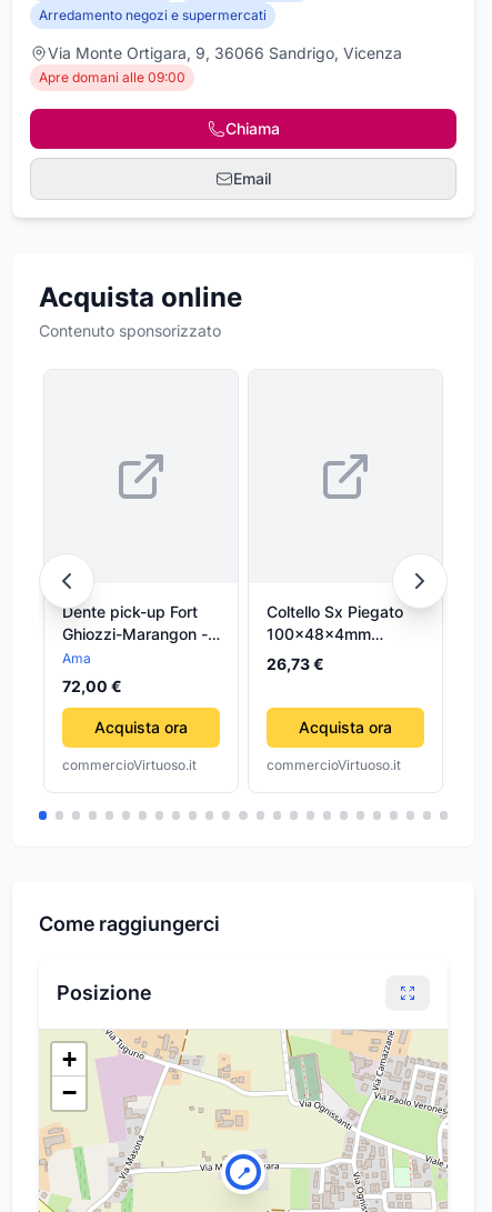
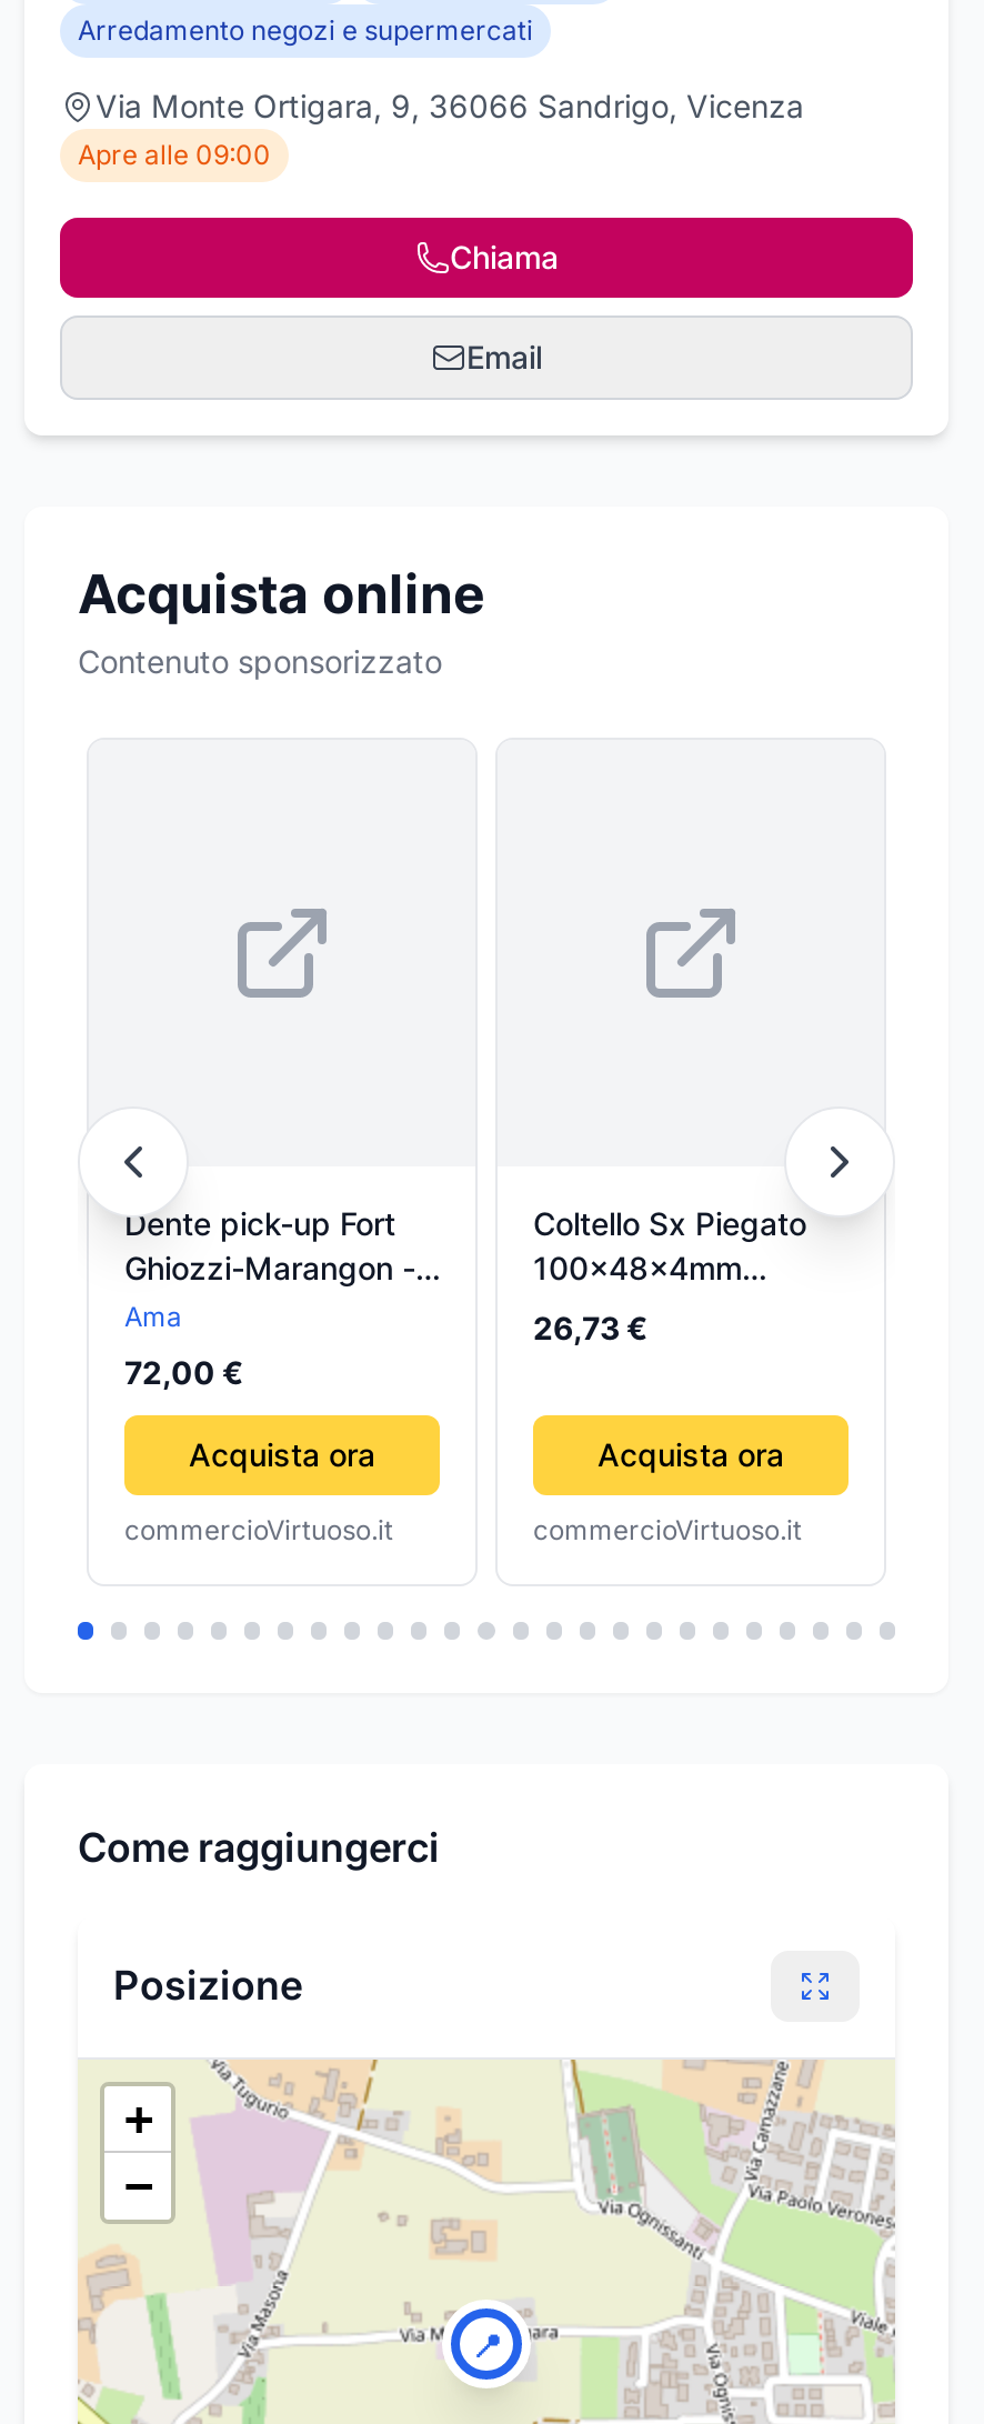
- Apre domani alle 09:00
+ Apre alle 09:00
